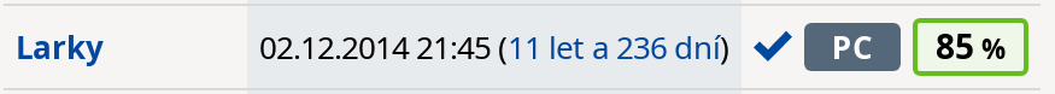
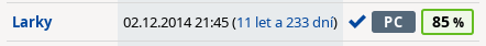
- 02.12.2014 21:45 (11 let a 236 dní)
+ 02.12.2014 21:45 (11 let a 233 dní)
